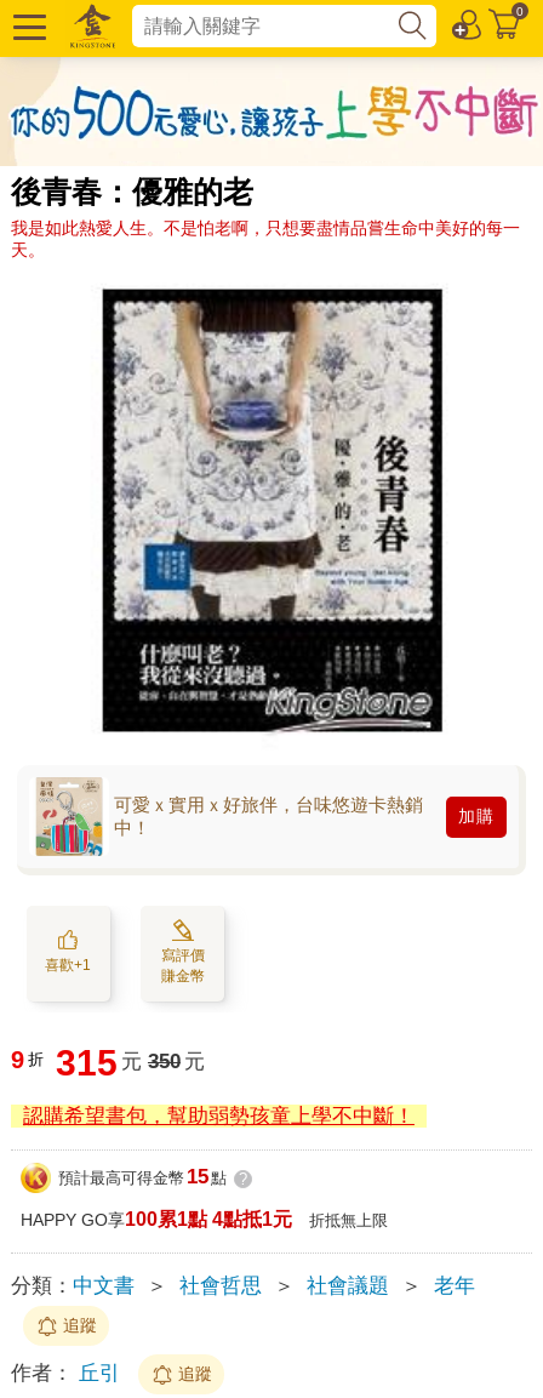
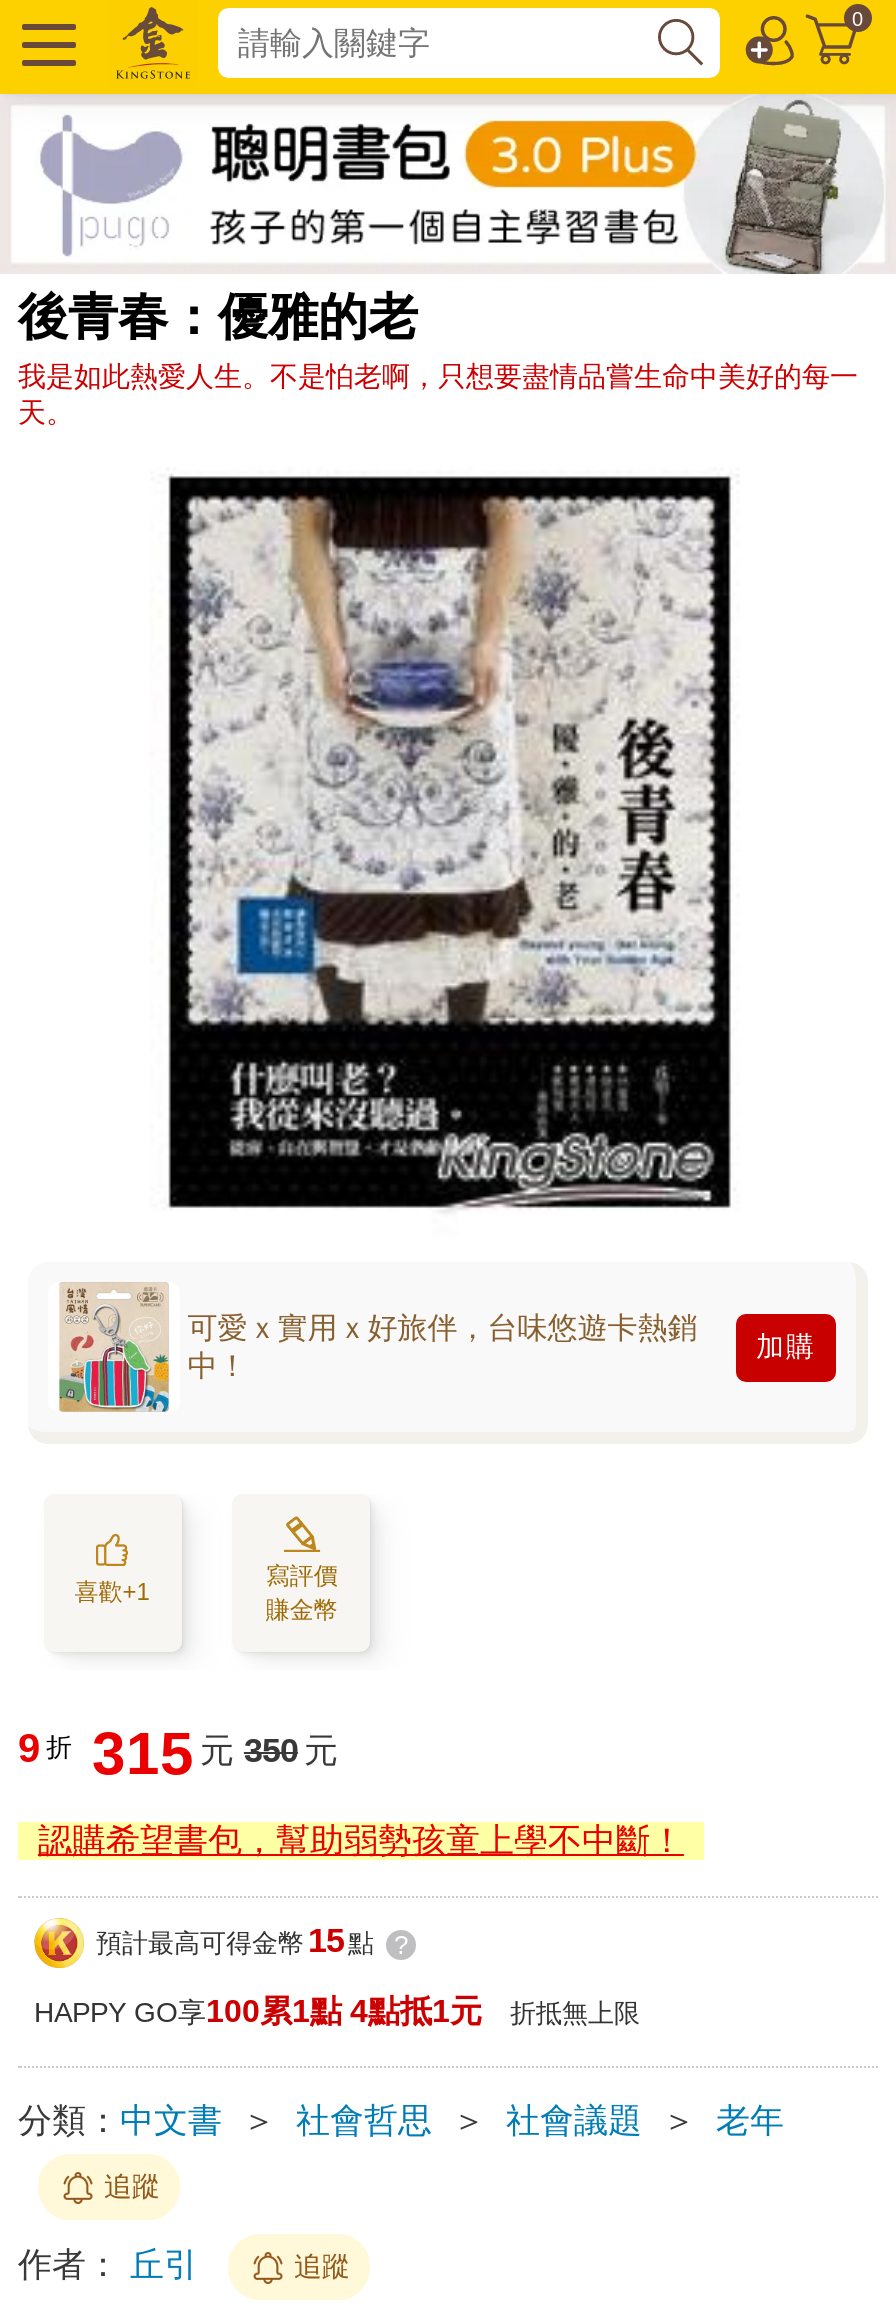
- [image]
+ [image]
